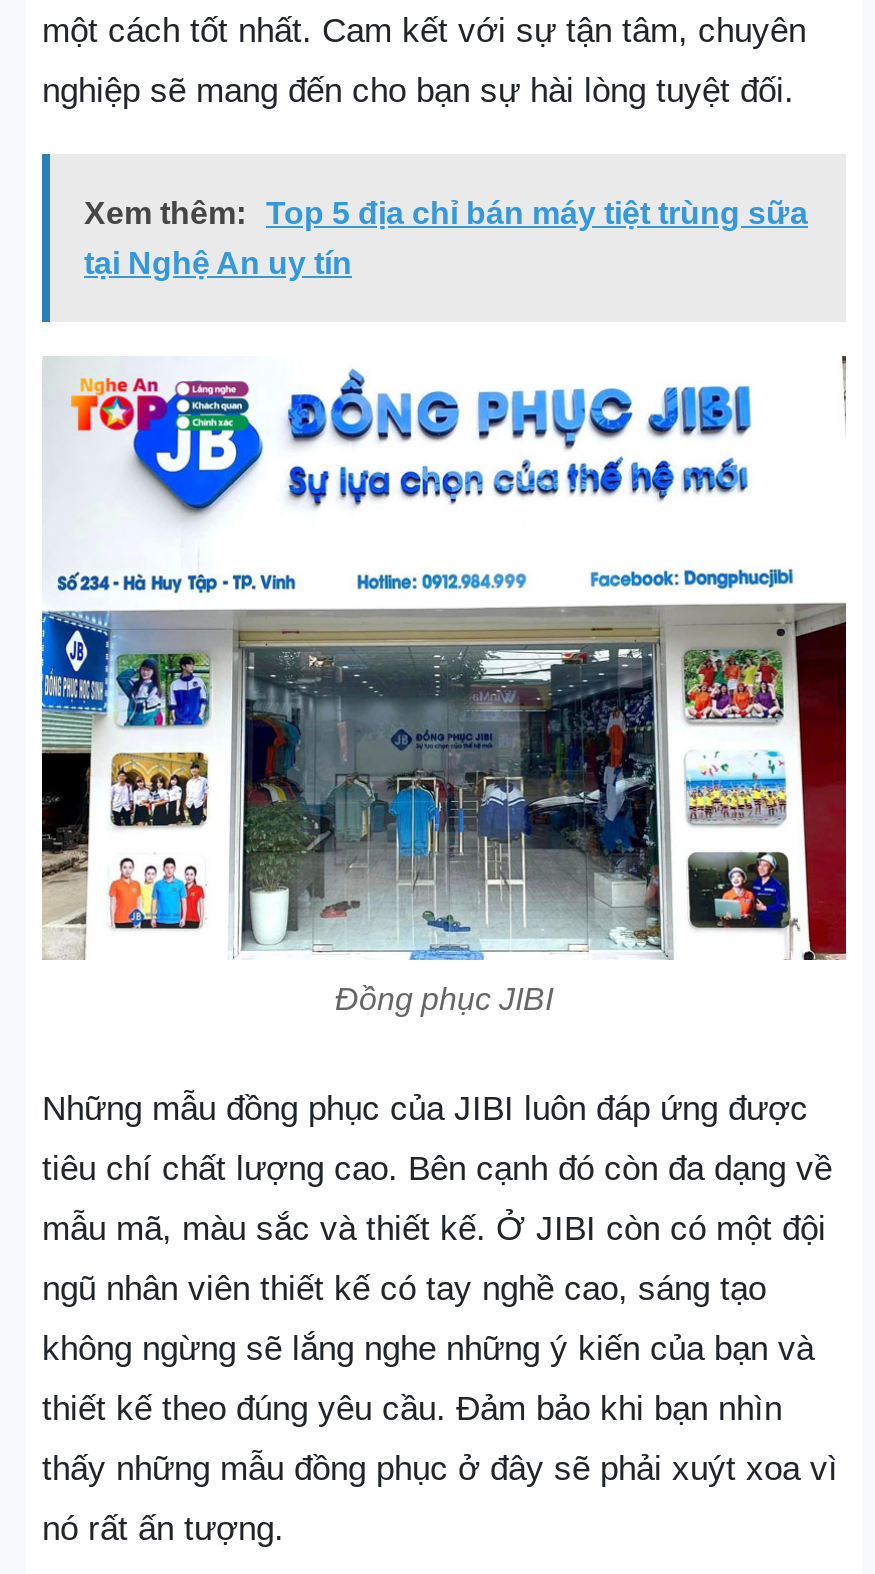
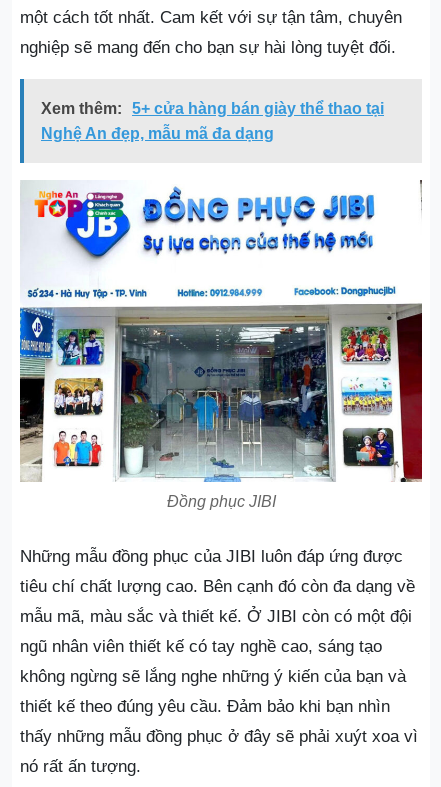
- Xem thêm: Top 5 địa chỉ bán máy tiệt trùng sữa
+ Xem thêm: 5+ cửa hàng bán giày thể thao tại

- tại Nghệ An uy tín
+ Nghệ An đẹp, mẫu mã đa dạng
